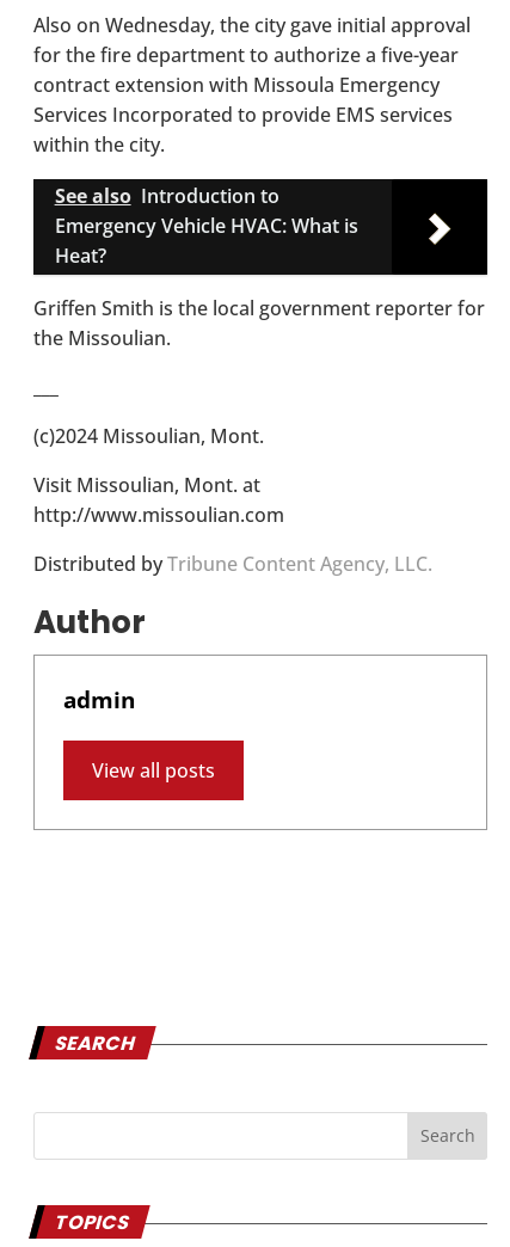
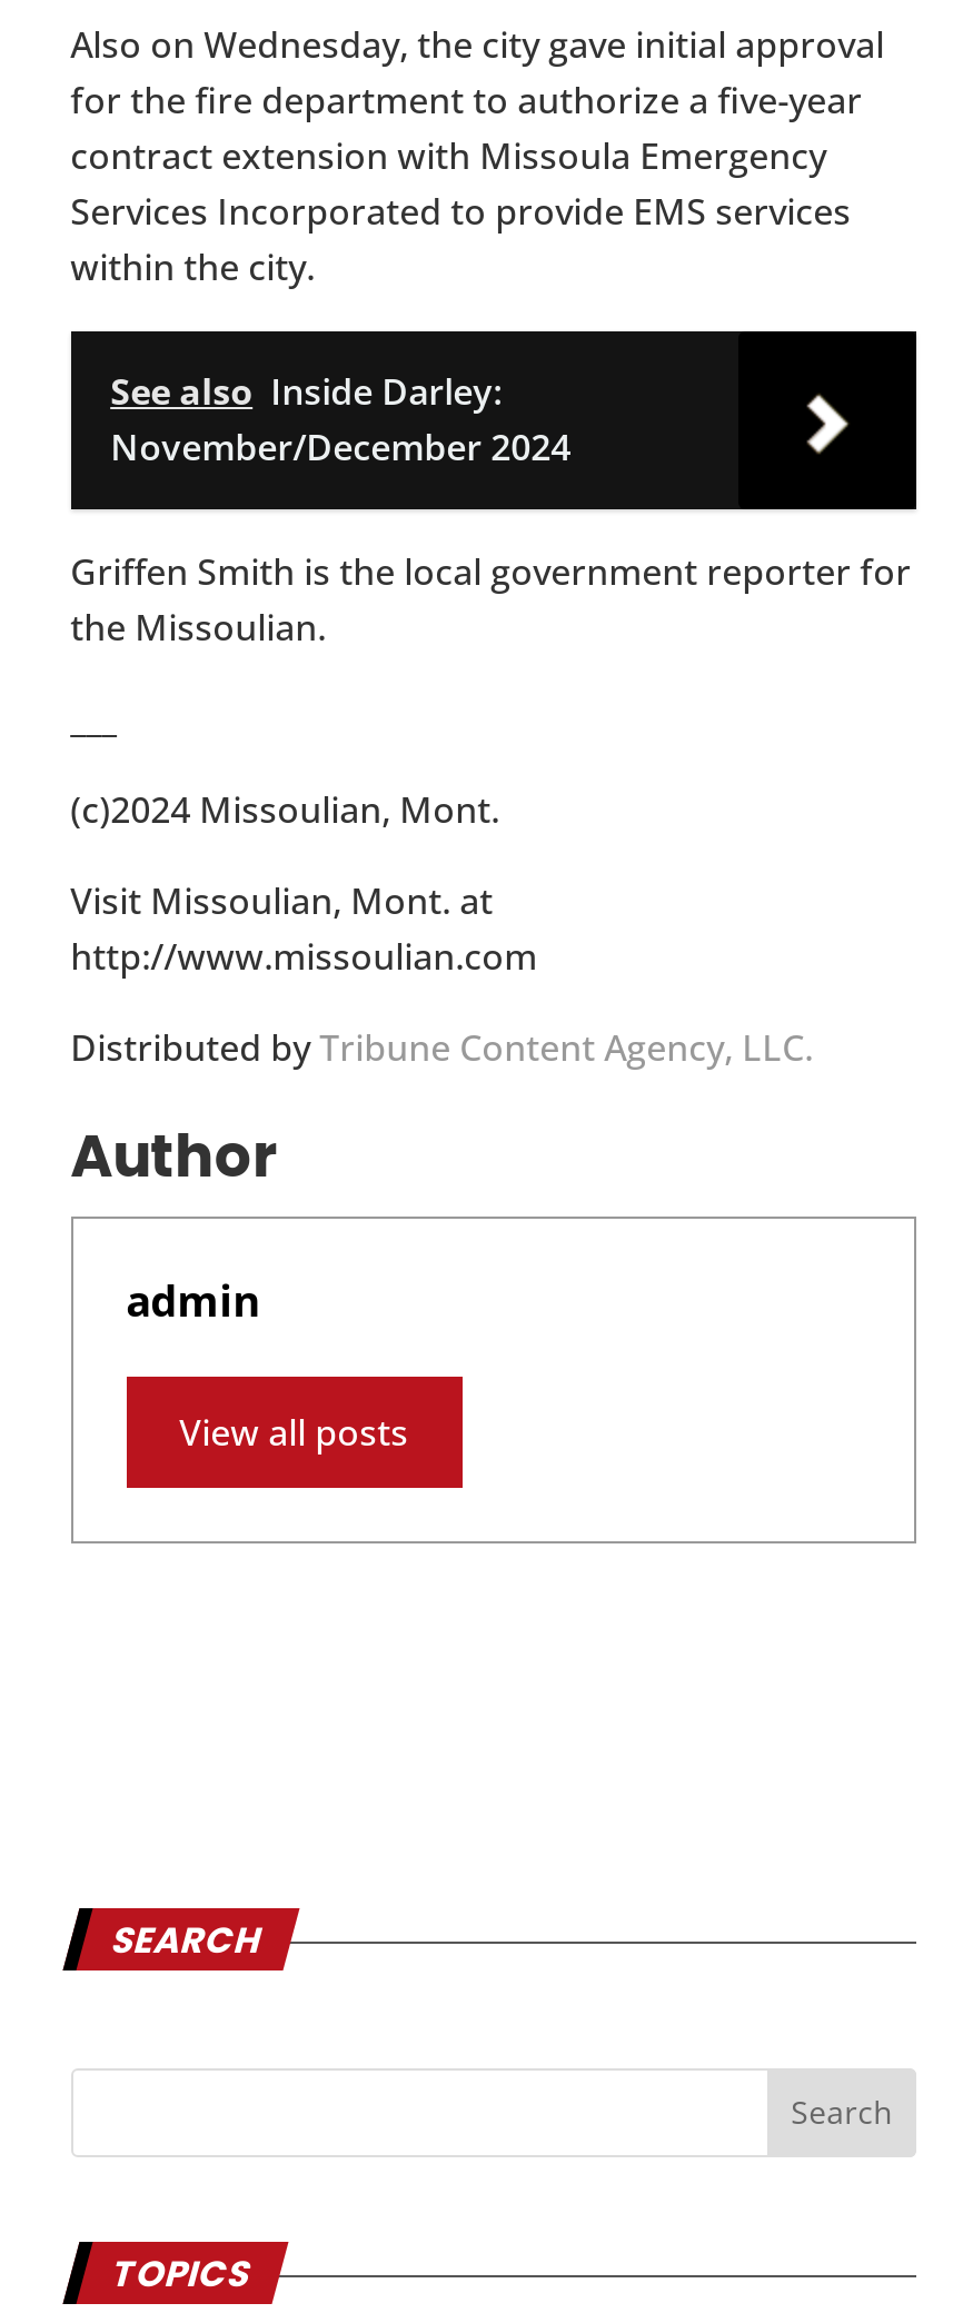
- See also Introduction to
- Emergency Vehicle HVAC: What is
- Heat?
+ See also Inside Darley:
+ November/December 2024
